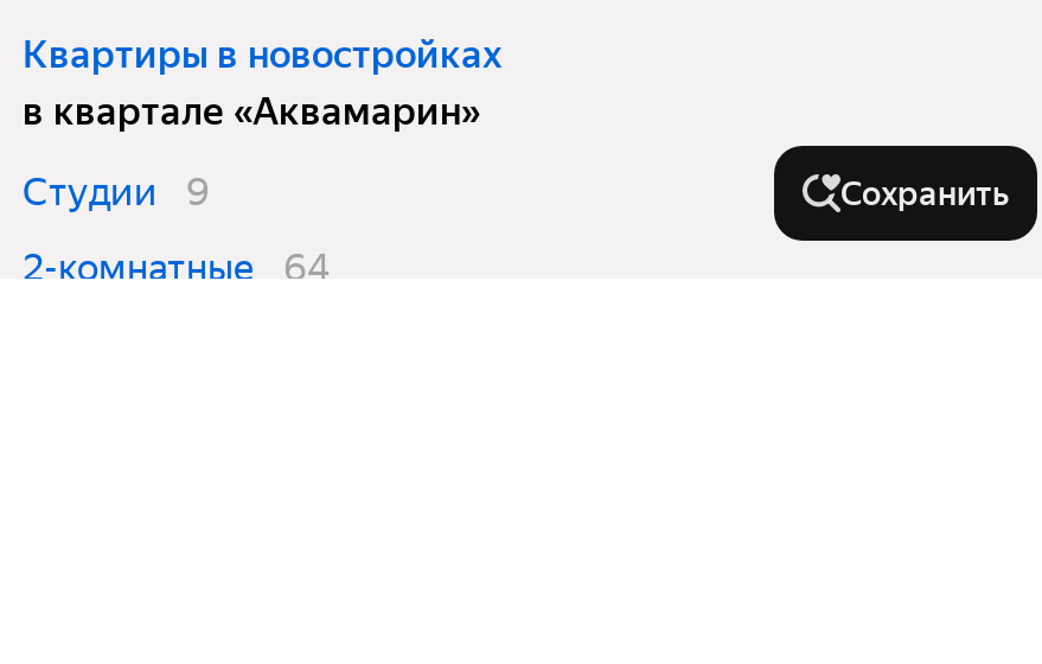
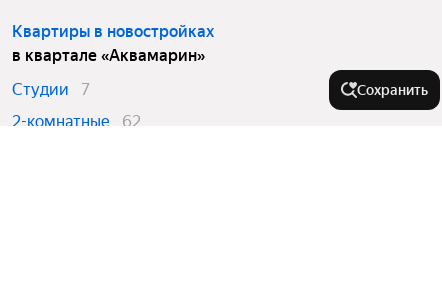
- Студии 9
+ Студии 7

- 2-комнатные 64
+ 2-комнатные 62
